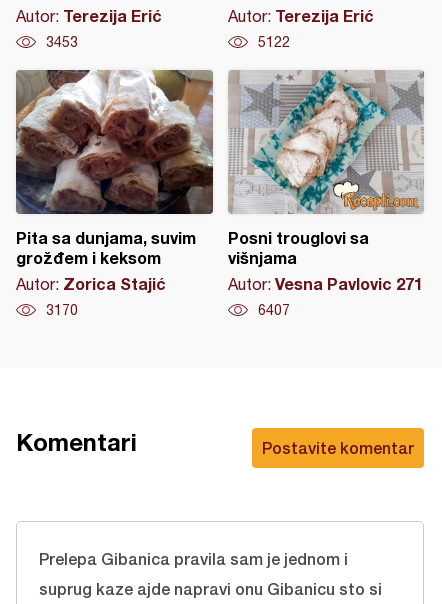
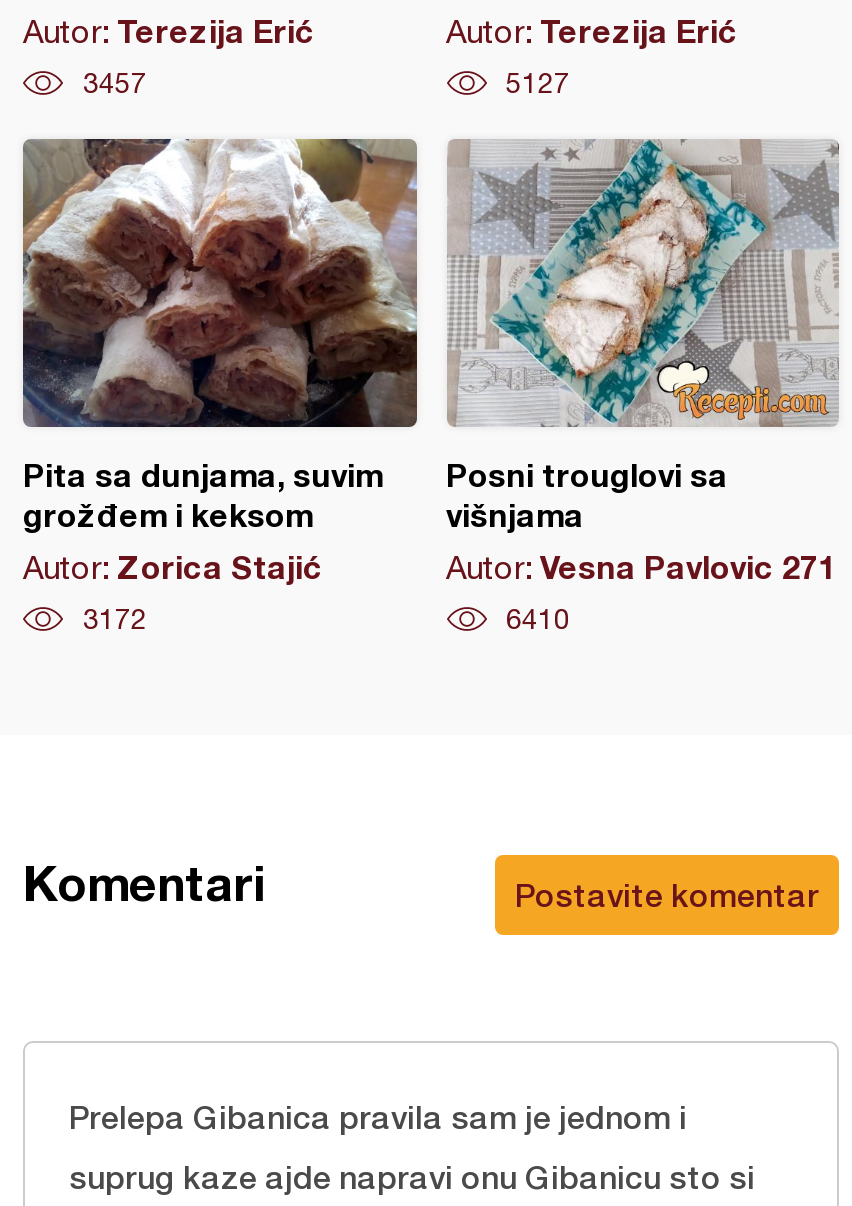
- 3453
+ 3457

- 5122
+ 5127

- 3170
+ 3172

- 6407
+ 6410
